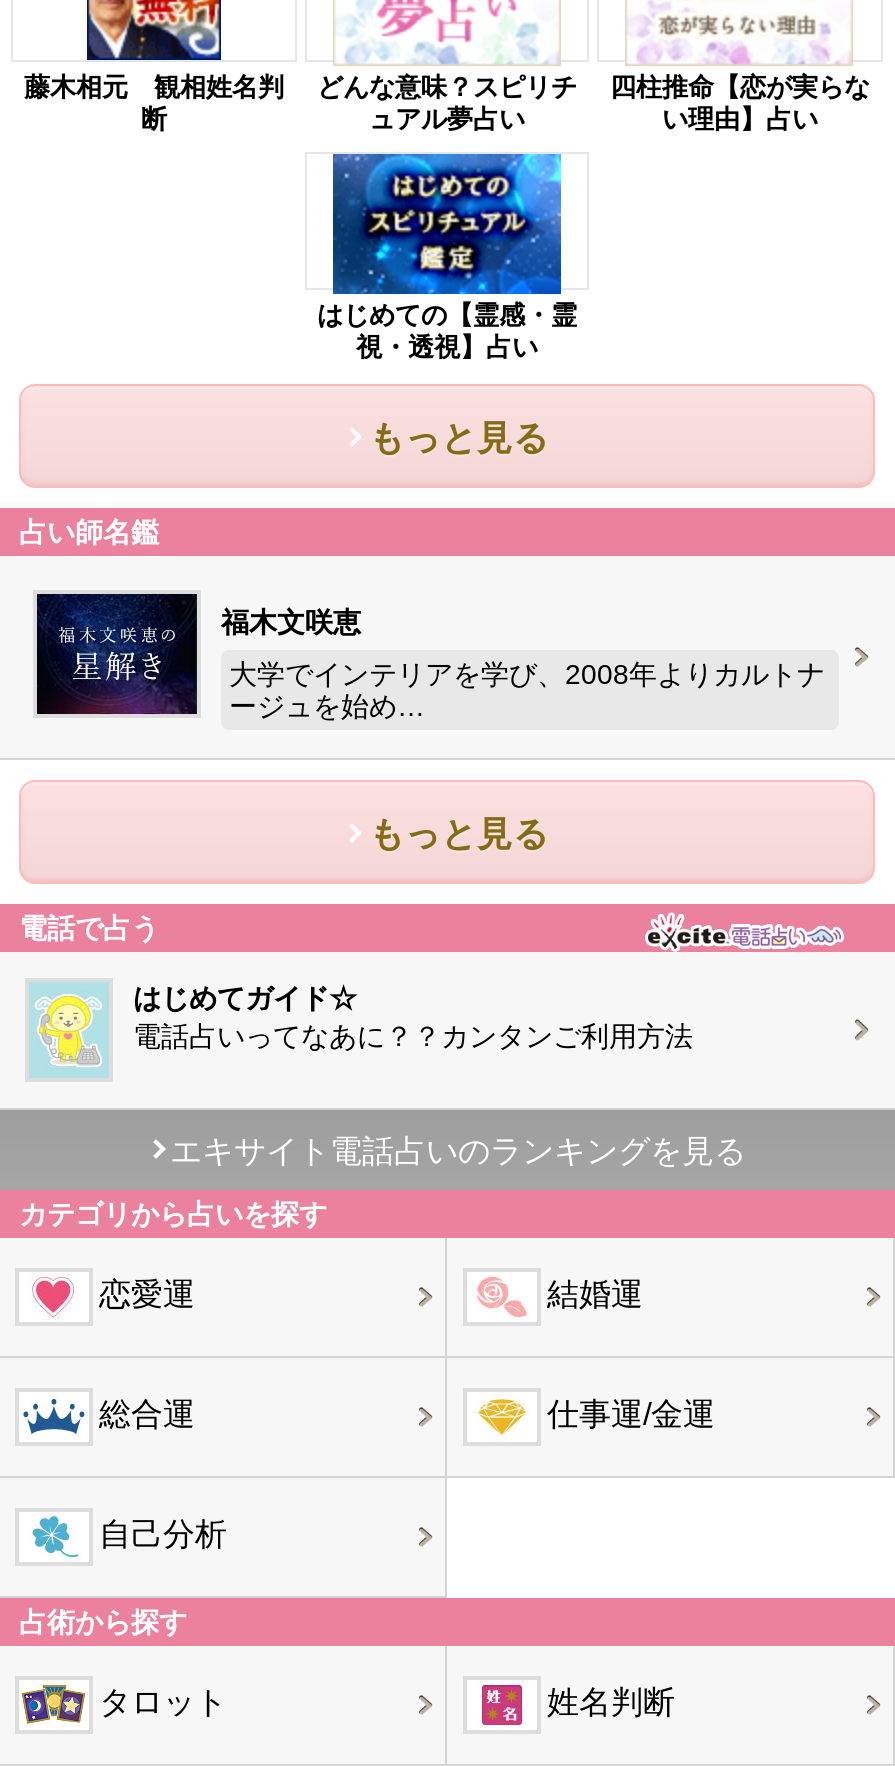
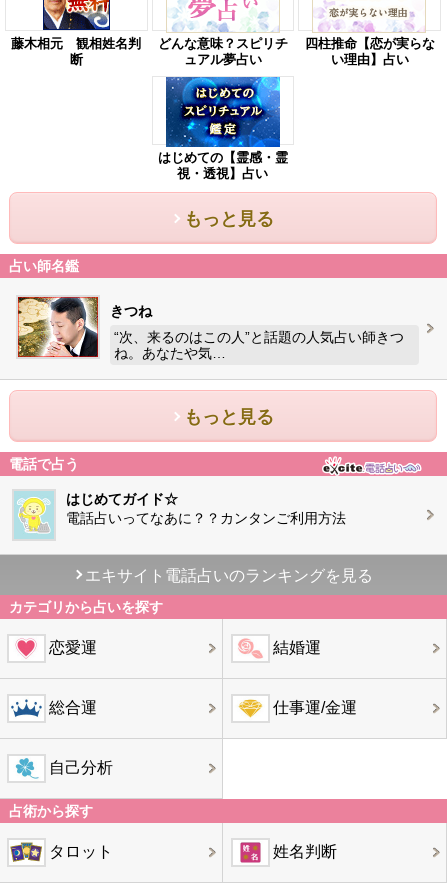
- [image]
- 福木文咲恵
+ [image]
+ きつね

- 大学でインテリアを学び、2008年よりカルトナ
- ージュを始め…
+ “次、来るのはこの人”と話題の人気占い師きつ
+ ね。あなたや気…
